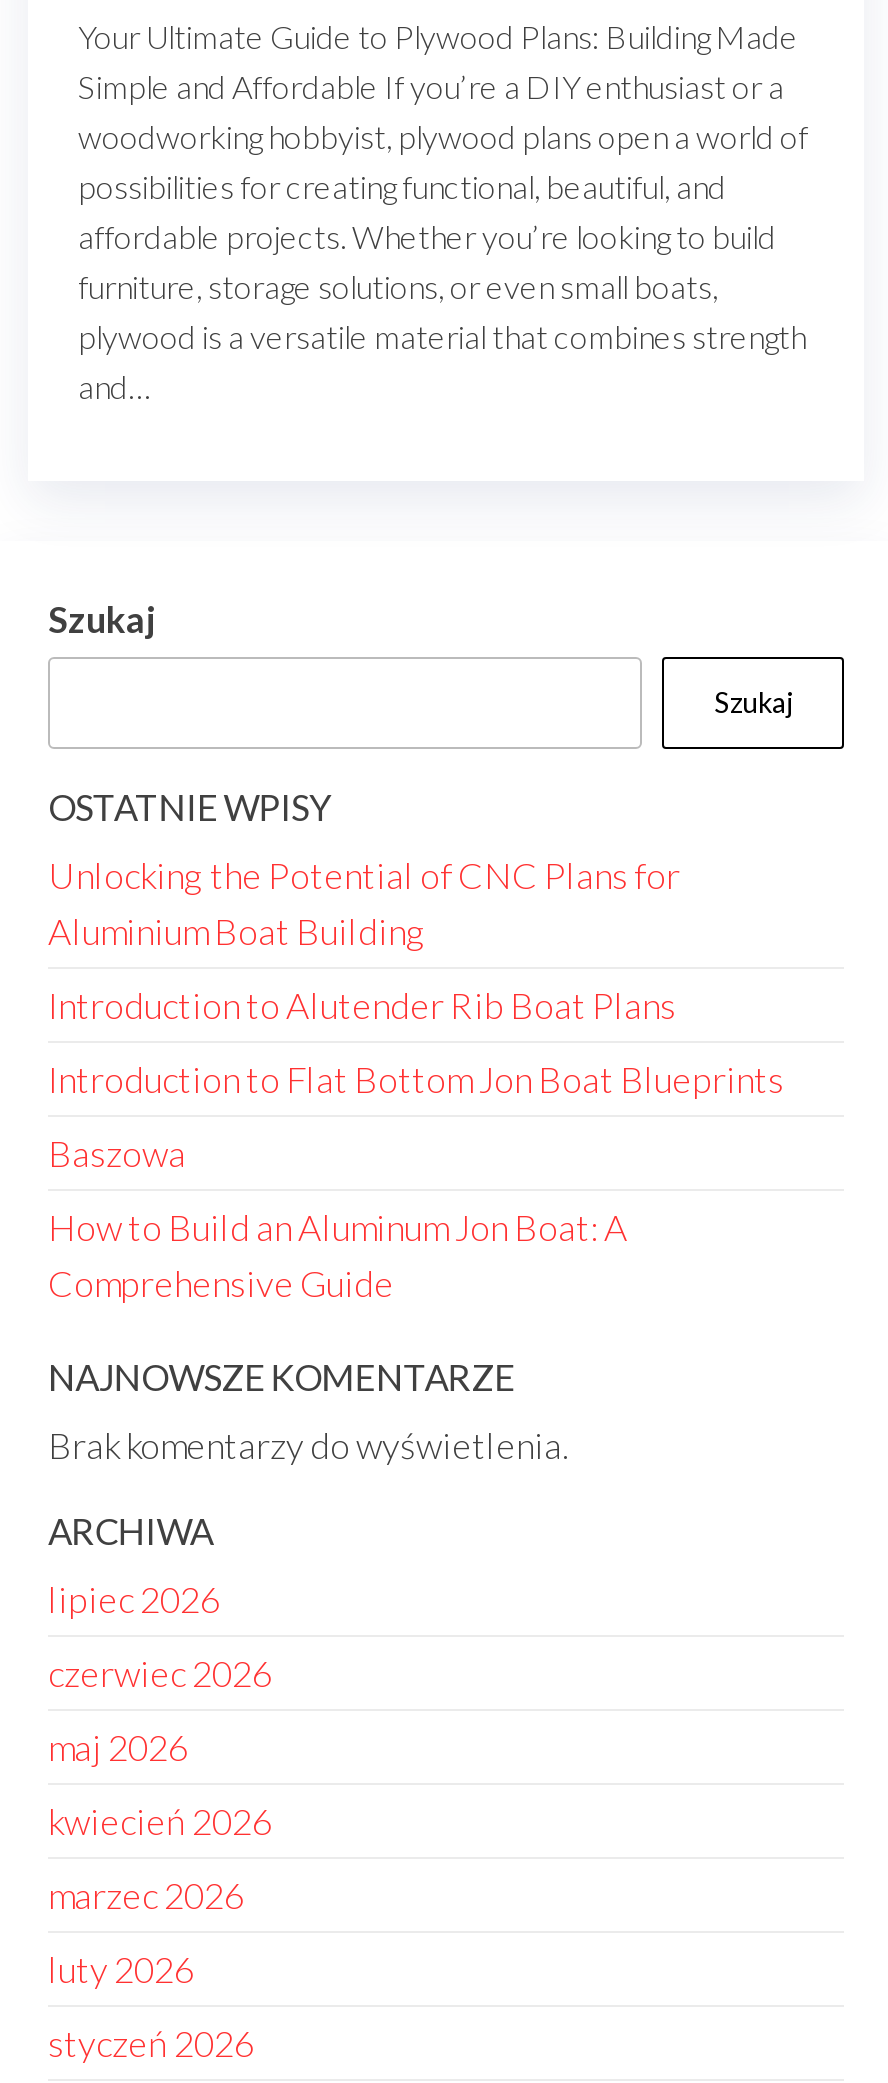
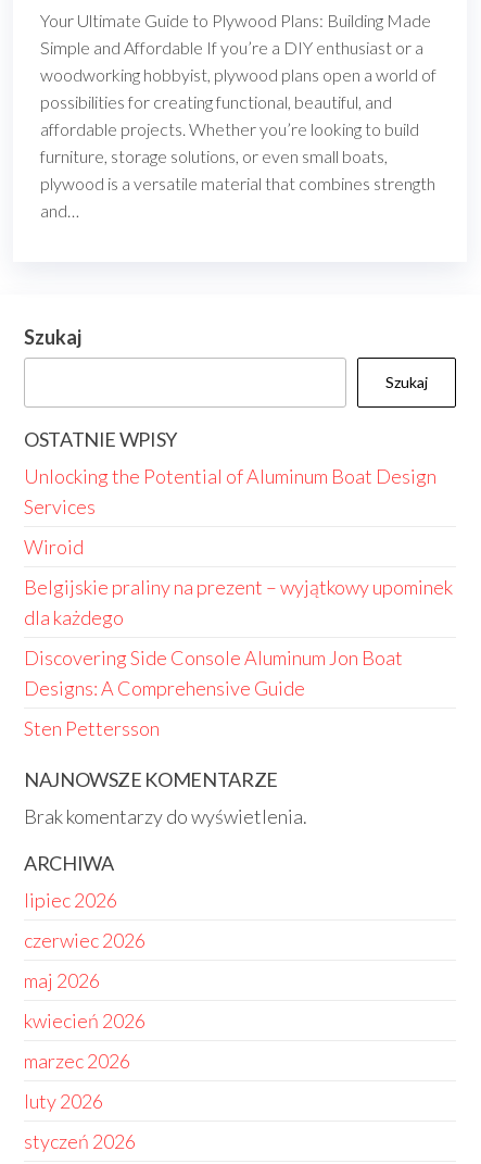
- Unlocking the Potential of CNC Plans for
- Aluminium Boat Building
+ Unlocking the Potential of Aluminum Boat Design
+ Services

- Introduction to Alutender Rib Boat Plans
+ Wiroid

- Introduction to Flat Bottom Jon Boat Blueprints
+ Belgijskie praliny na prezent – wyjątkowy upominek
+ dla każdego

- Baszowa
+ Discovering Side Console Aluminum Jon Boat
+ Designs: A Comprehensive Guide

- How to Build an Aluminum Jon Boat: A
- Comprehensive Guide
+ Sten Pettersson
